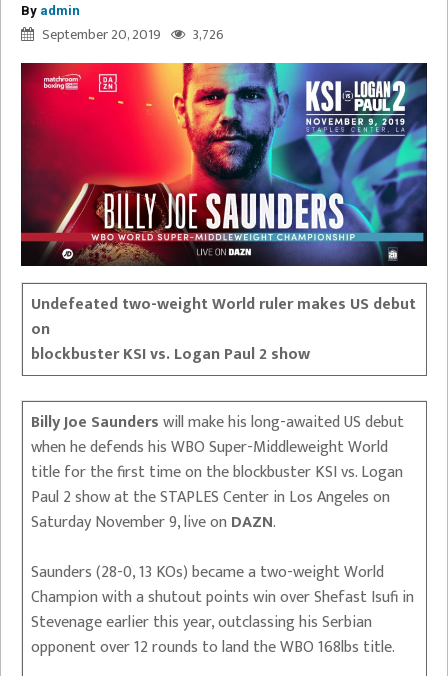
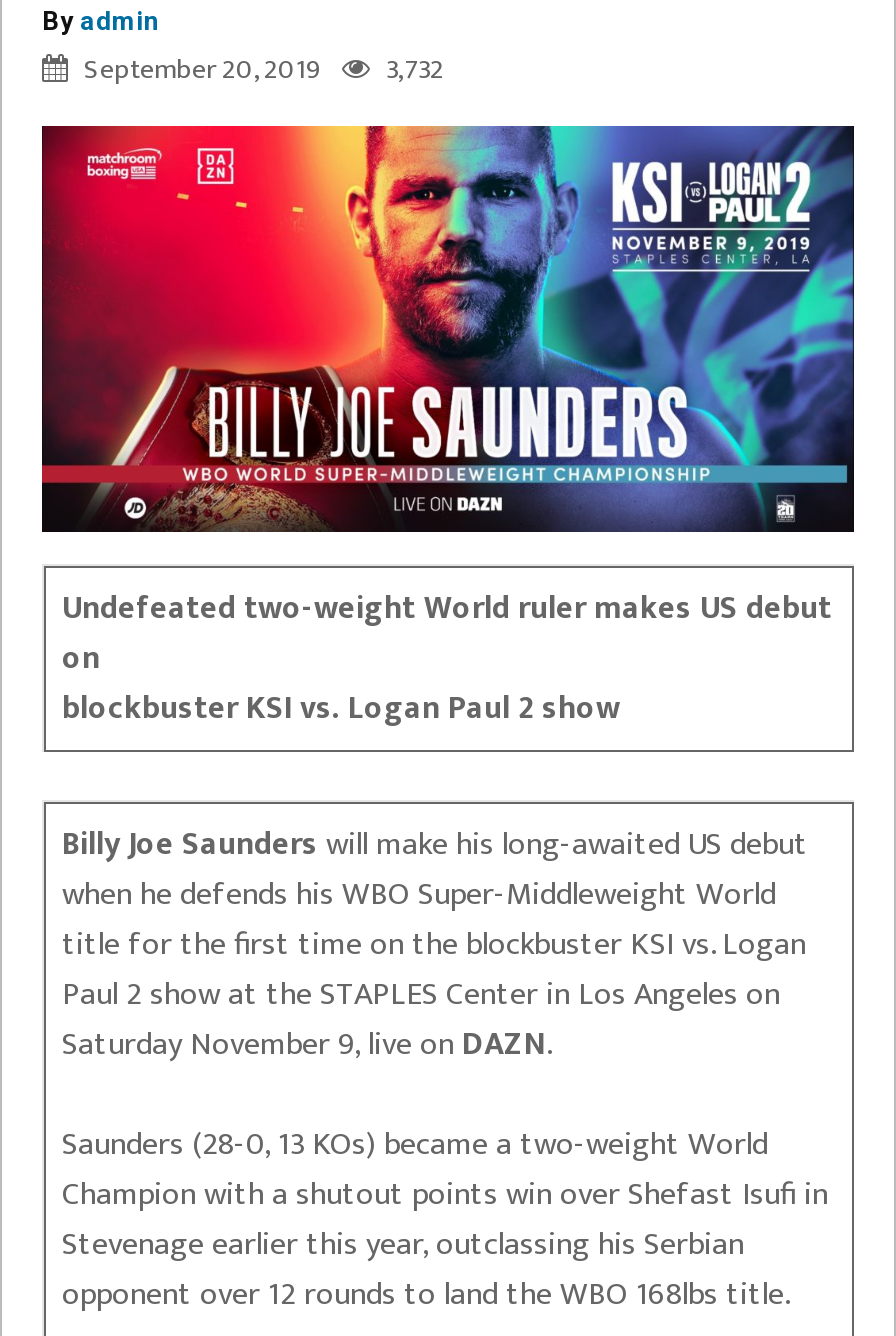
- September 20, 2019 3,726
+ September 20, 2019 3,732
